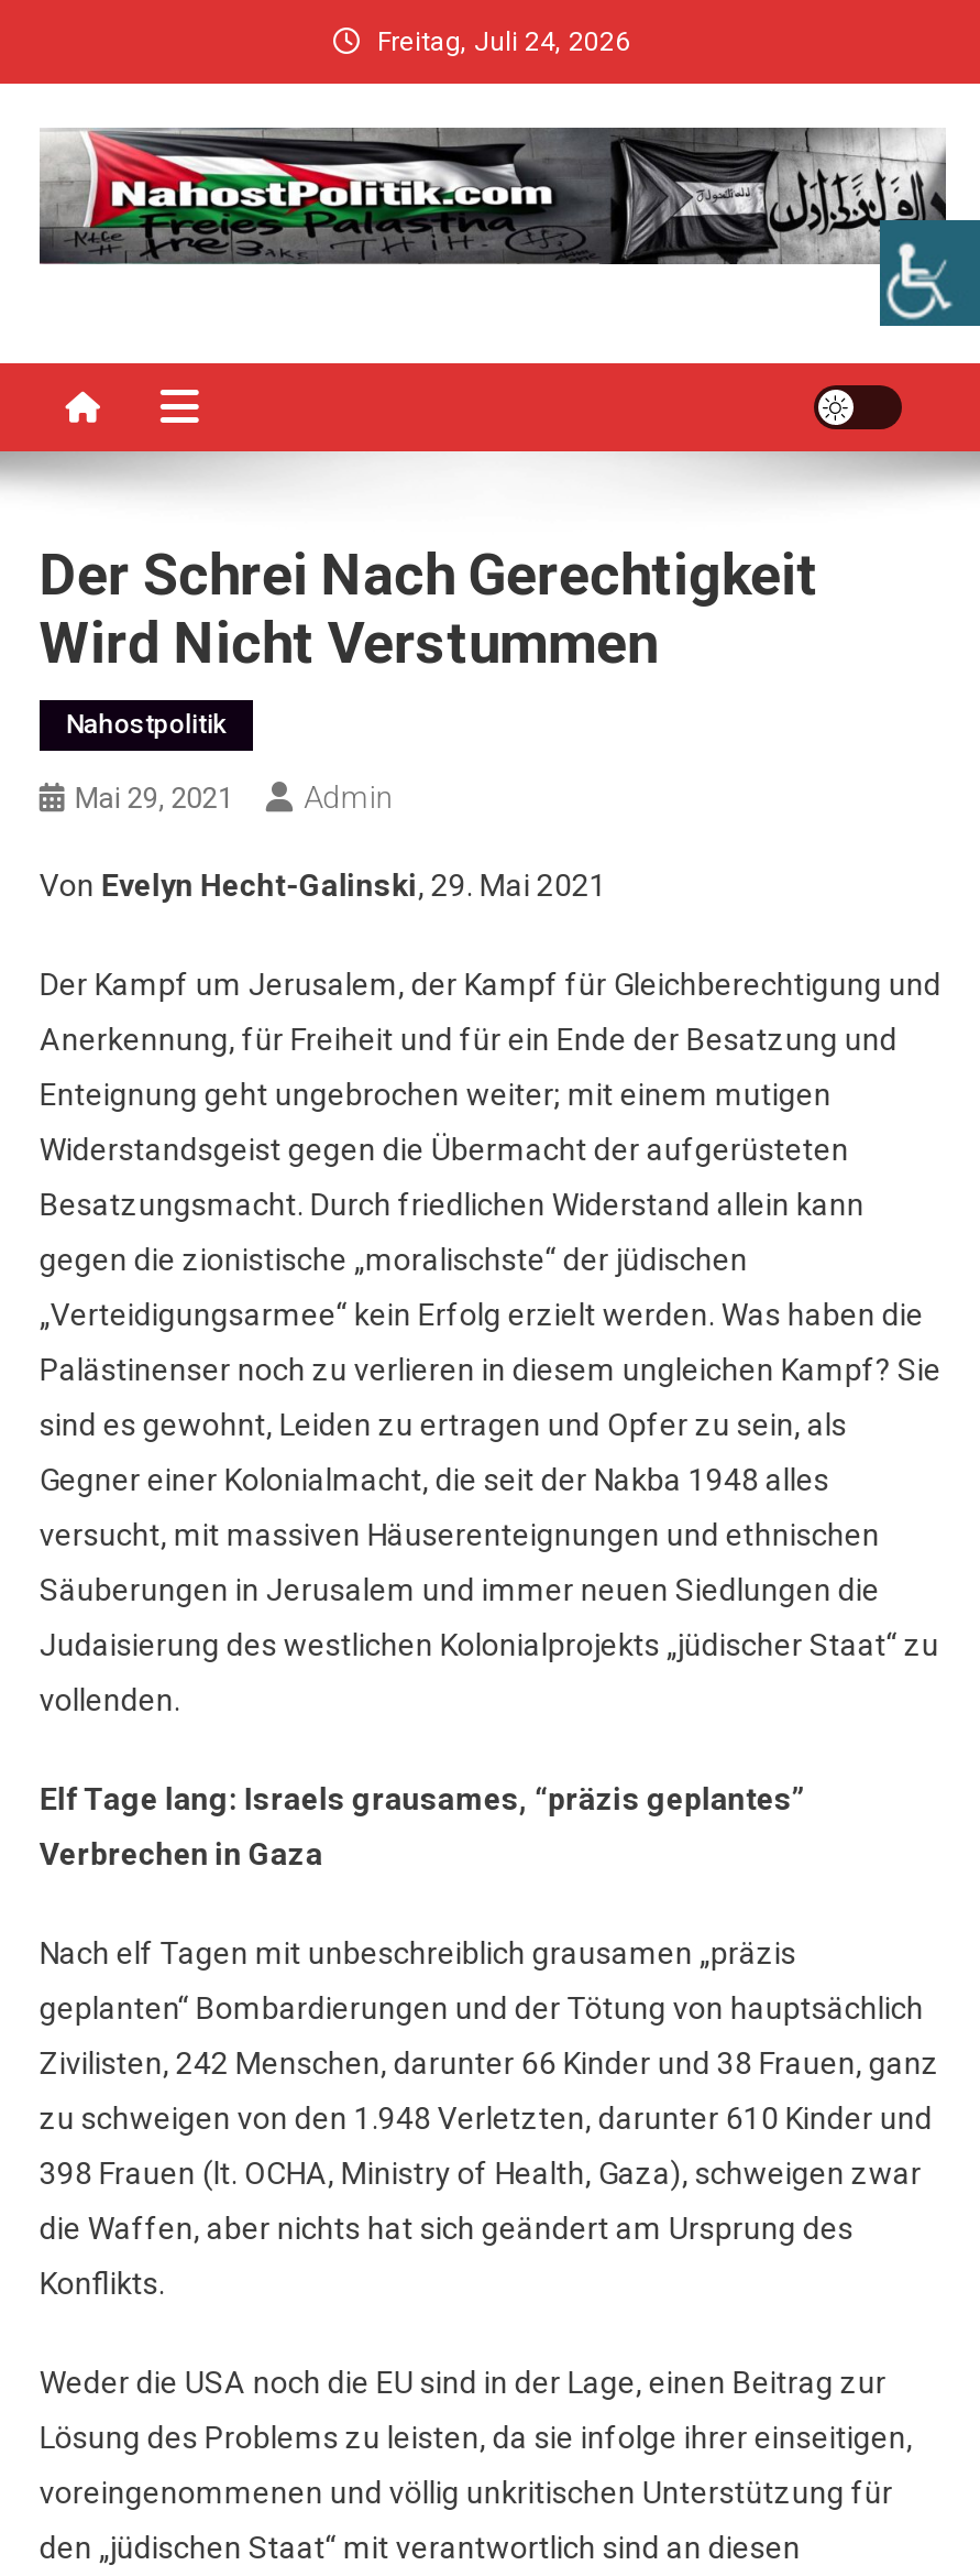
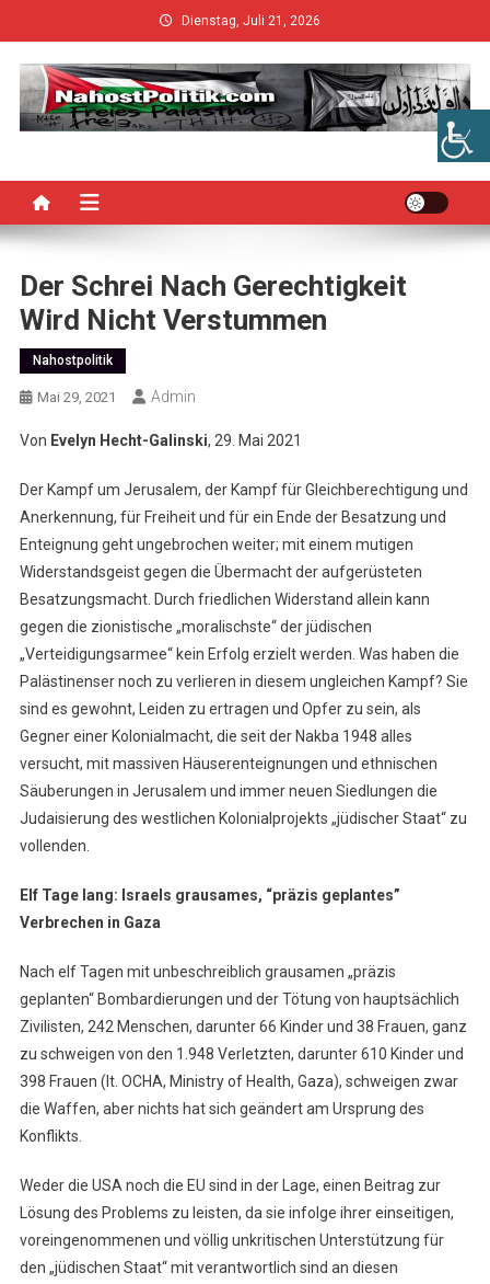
- Freitag, Juli 24, 2026
+ Dienstag, Juli 21, 2026
